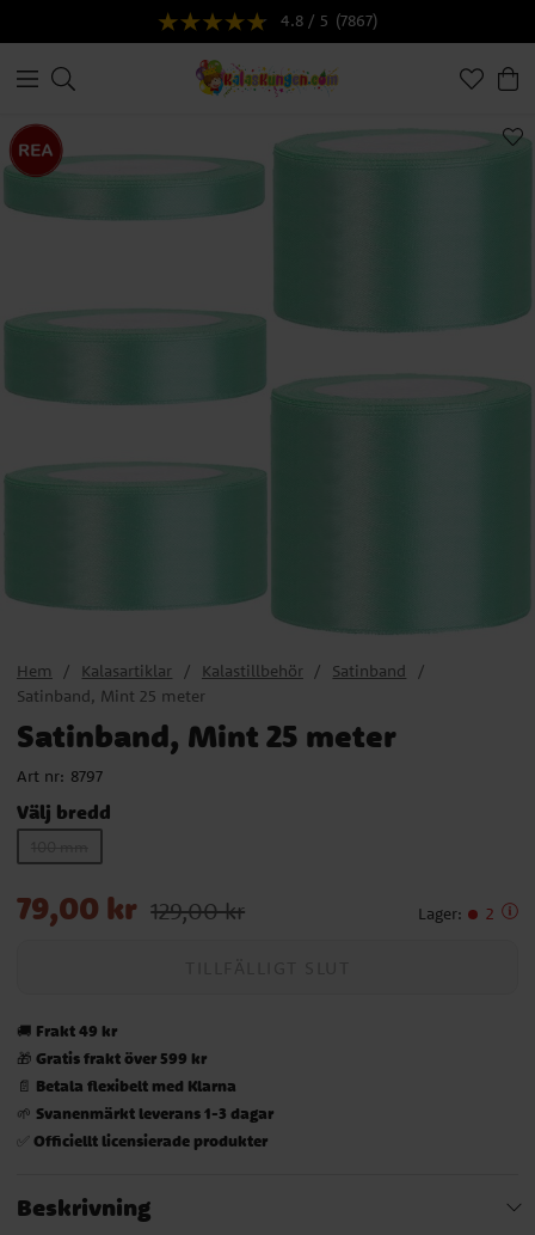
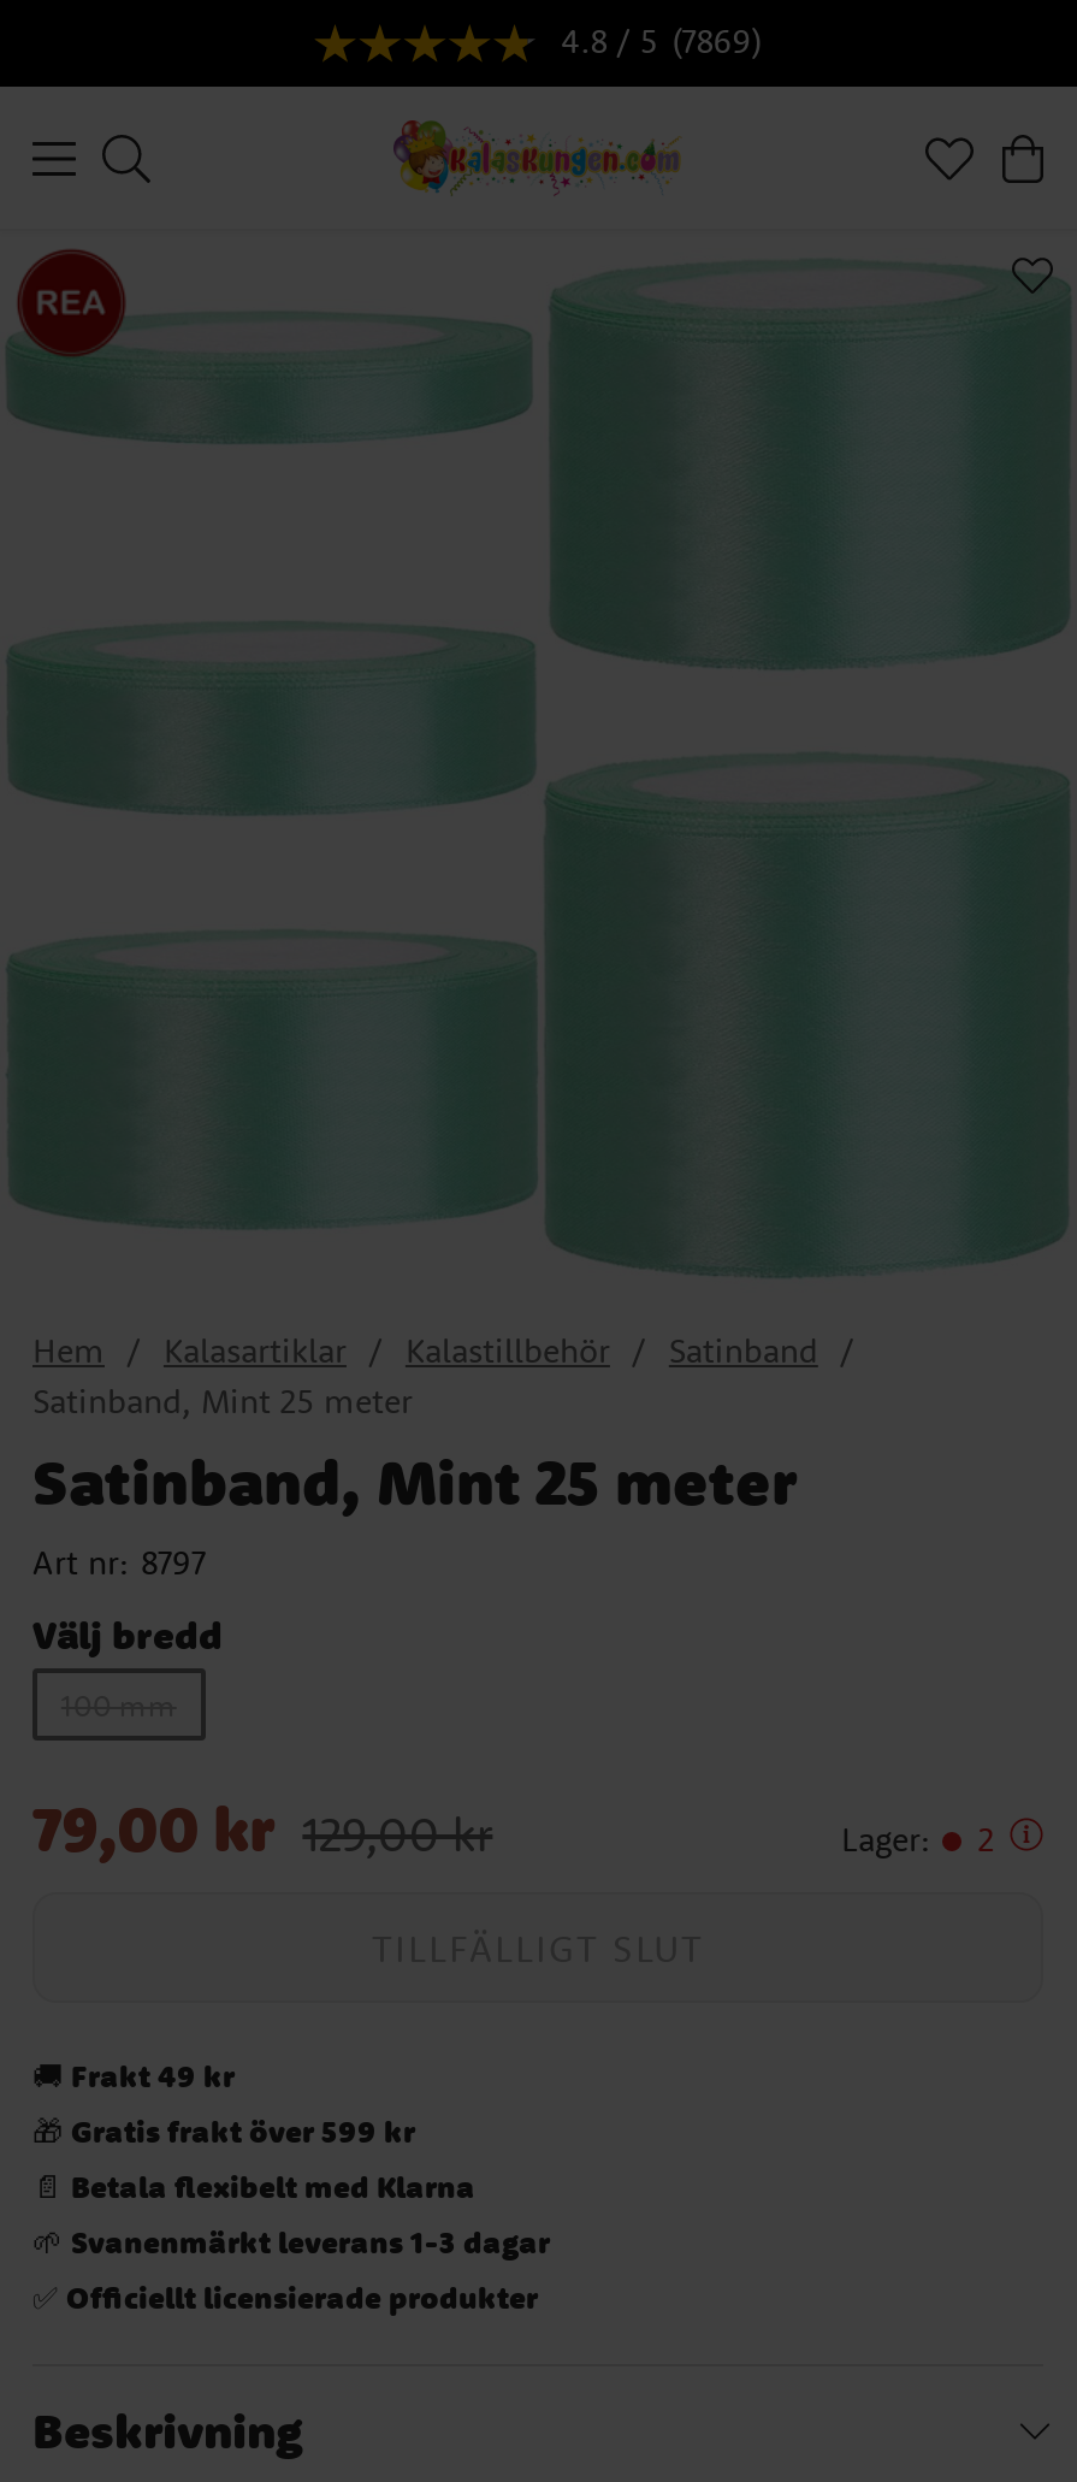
- 4.8 / 5 (7867)
+ 4.8 / 5 (7869)
